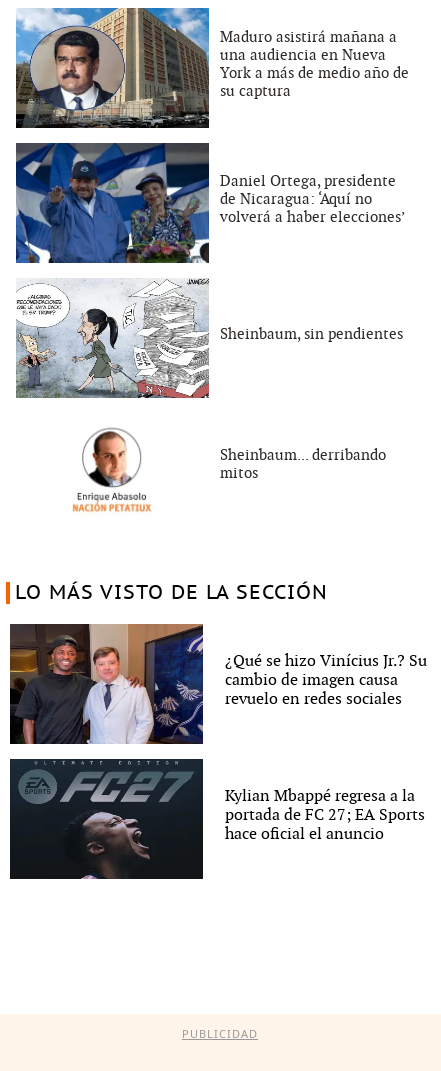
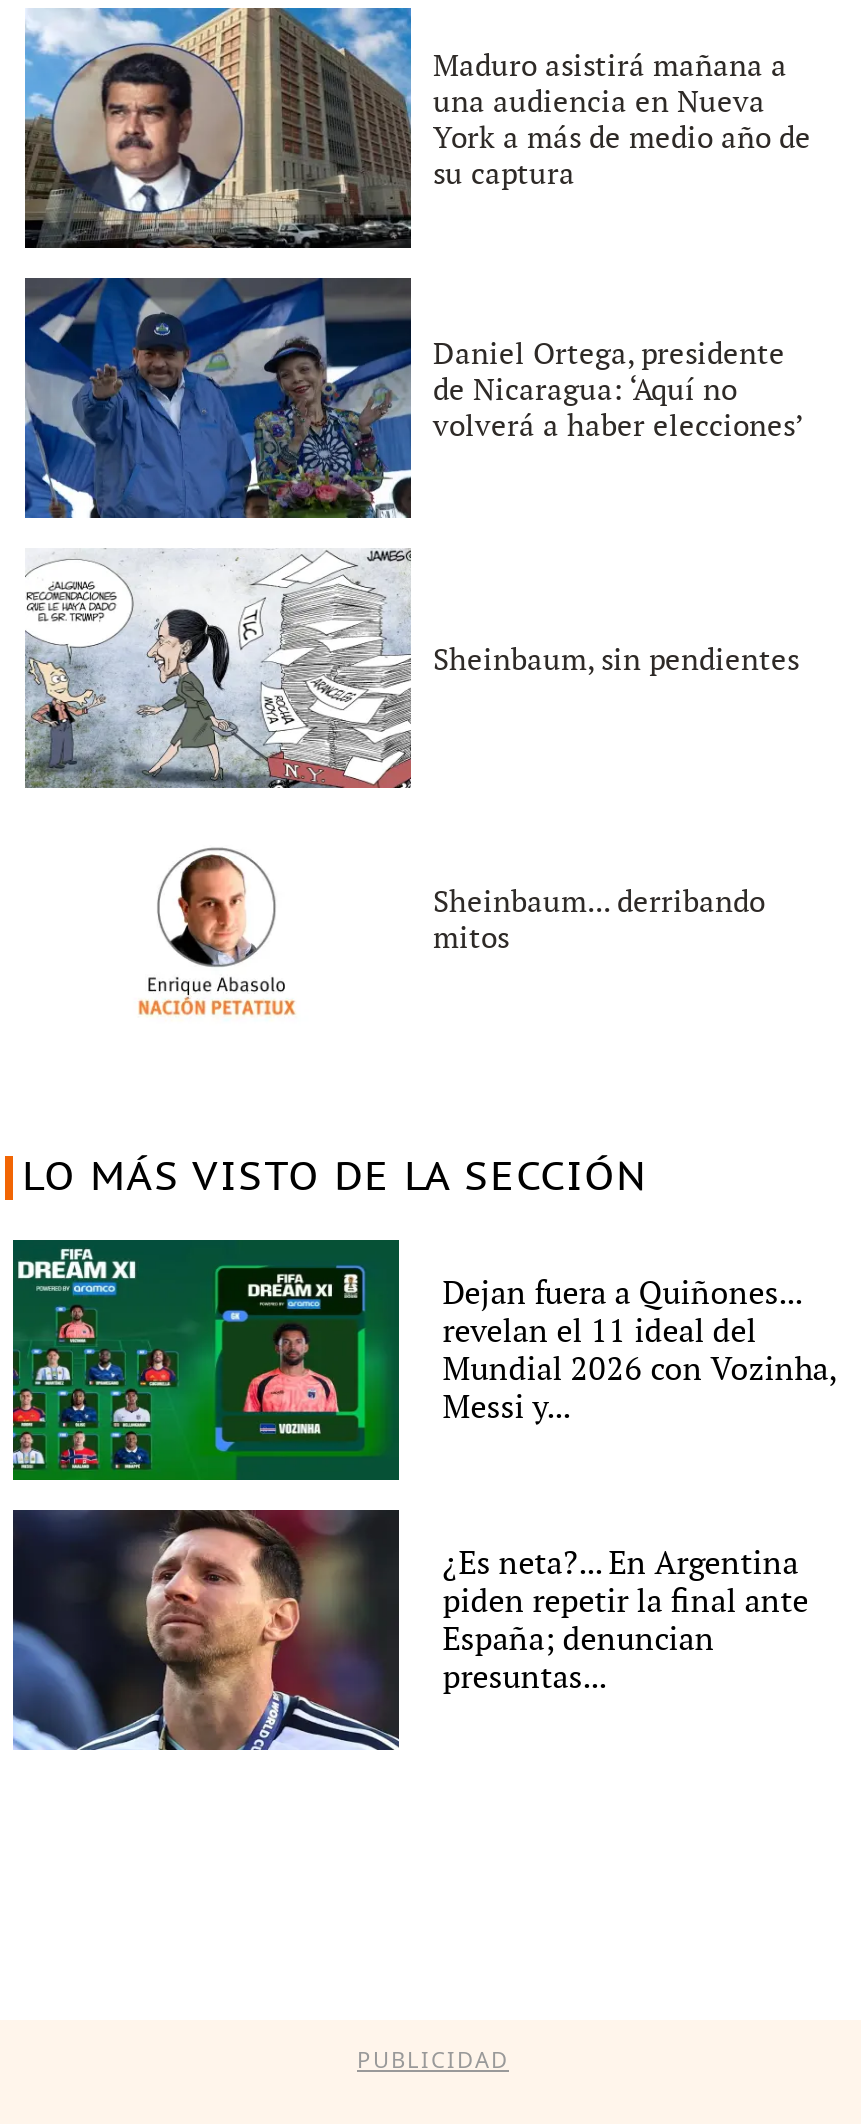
- [image]
- ¿Qué se hizo Vinícius Jr.? Su
- cambio de imagen causa
- revuelo en redes sociales
+ [image]
+ Dejan fuera a Quiñones...
+ revelan el 11 ideal del
+ Mundial 2026 con Vozinha,
+ Messi y...

- [image]
- Kylian Mbappé regresa a la
- portada de FC 27; EA Sports
- hace oficial el anuncio
+ [image]
+ ¿Es neta?... En Argentina
+ piden repetir la final ante
+ España; denuncian
+ presuntas...
